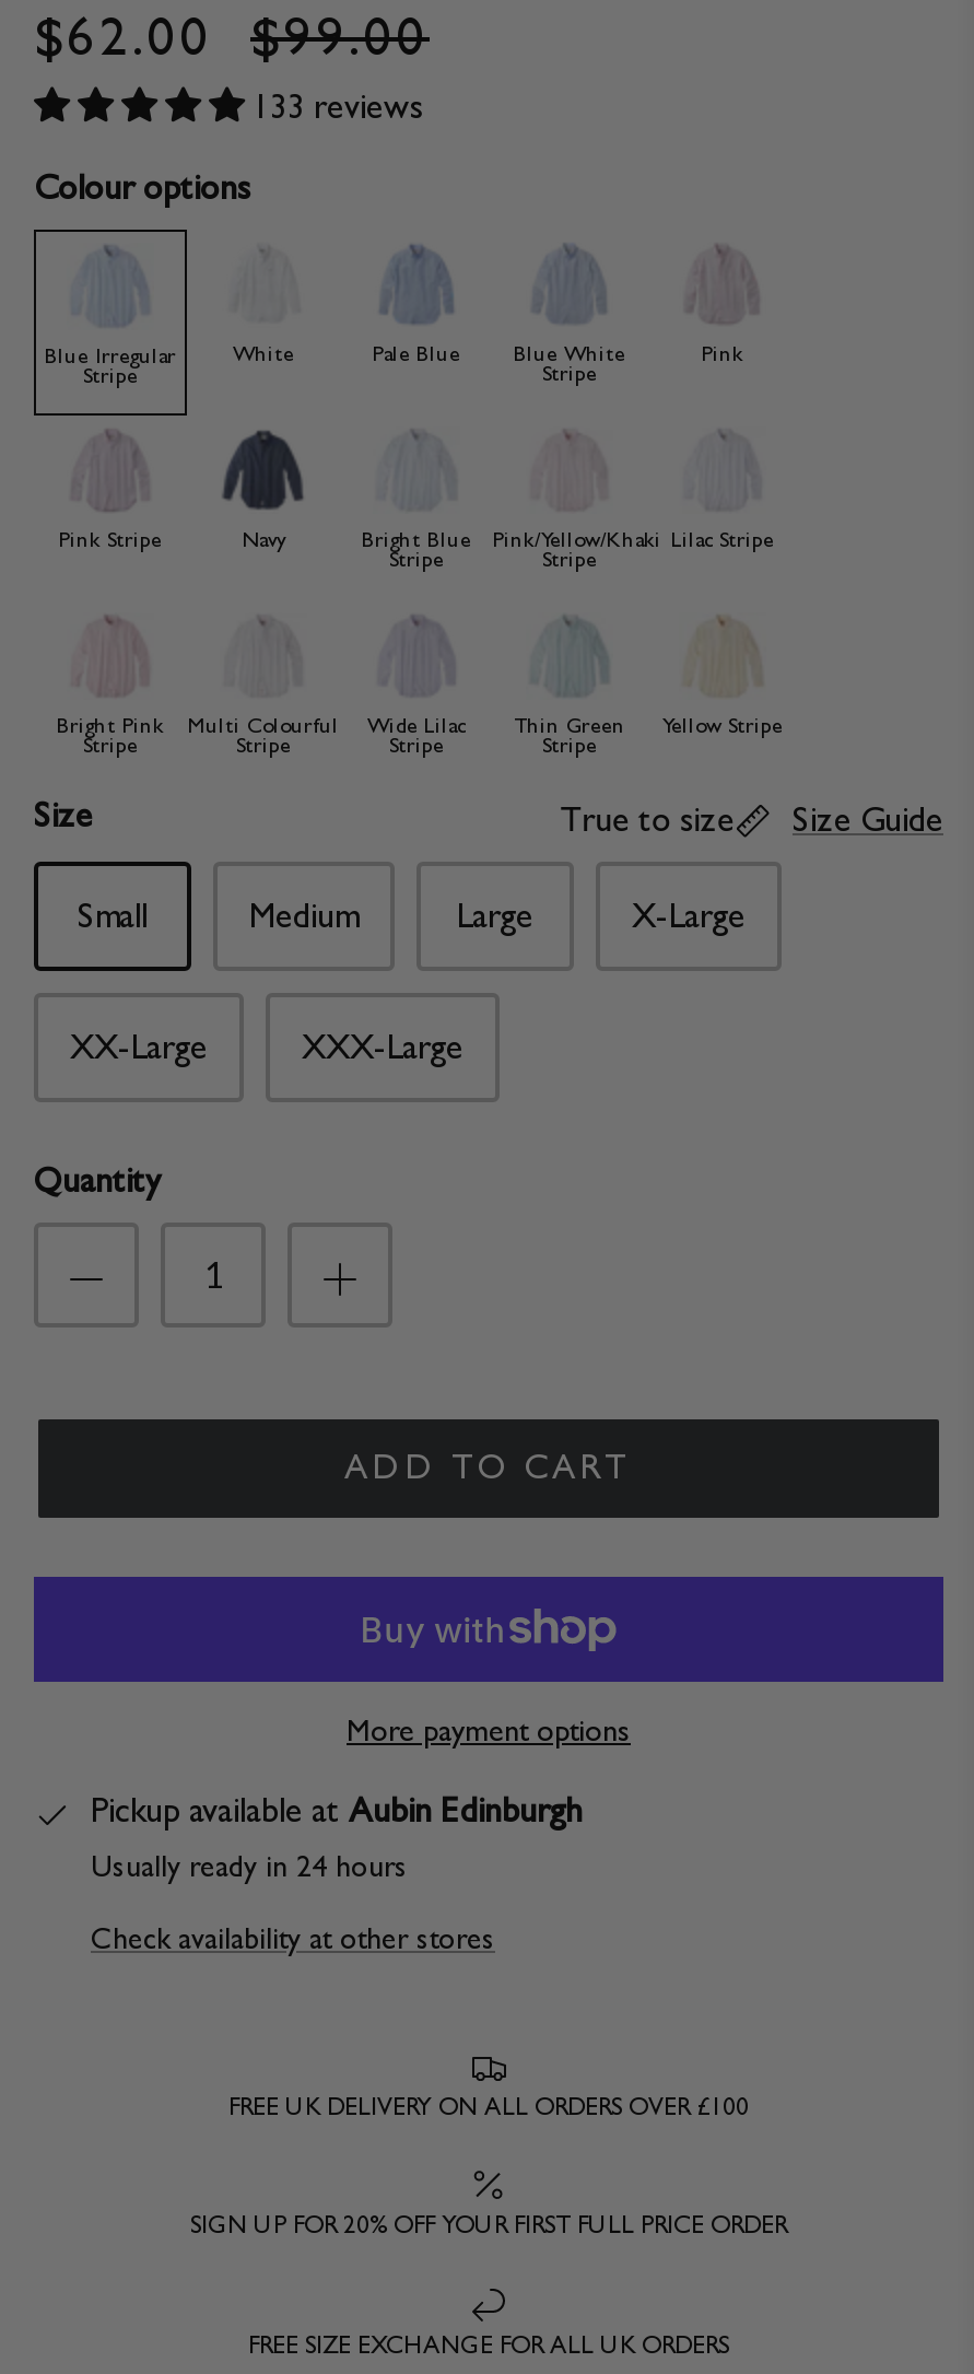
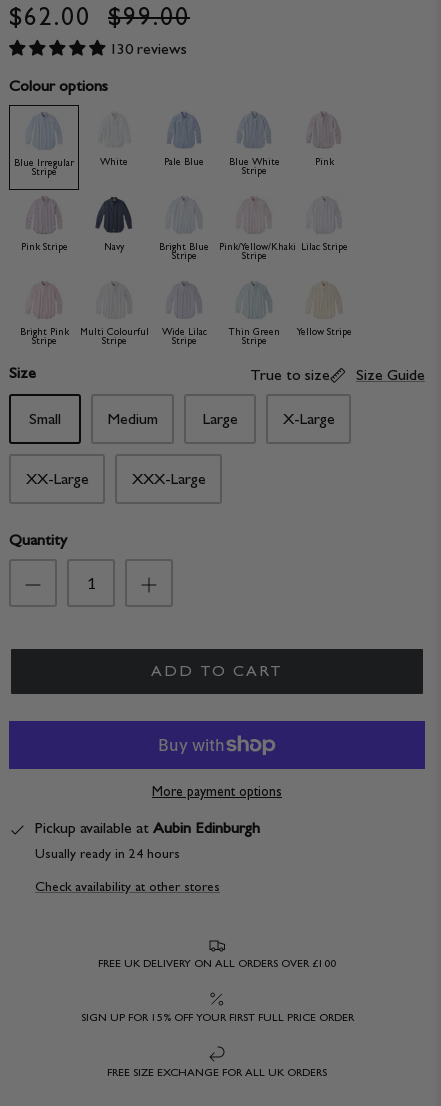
- 133 reviews
+ 130 reviews

- SIGN UP FOR 20% OFF YOUR FIRST FULL PRICE ORDER
+ SIGN UP FOR 15% OFF YOUR FIRST FULL PRICE ORDER
